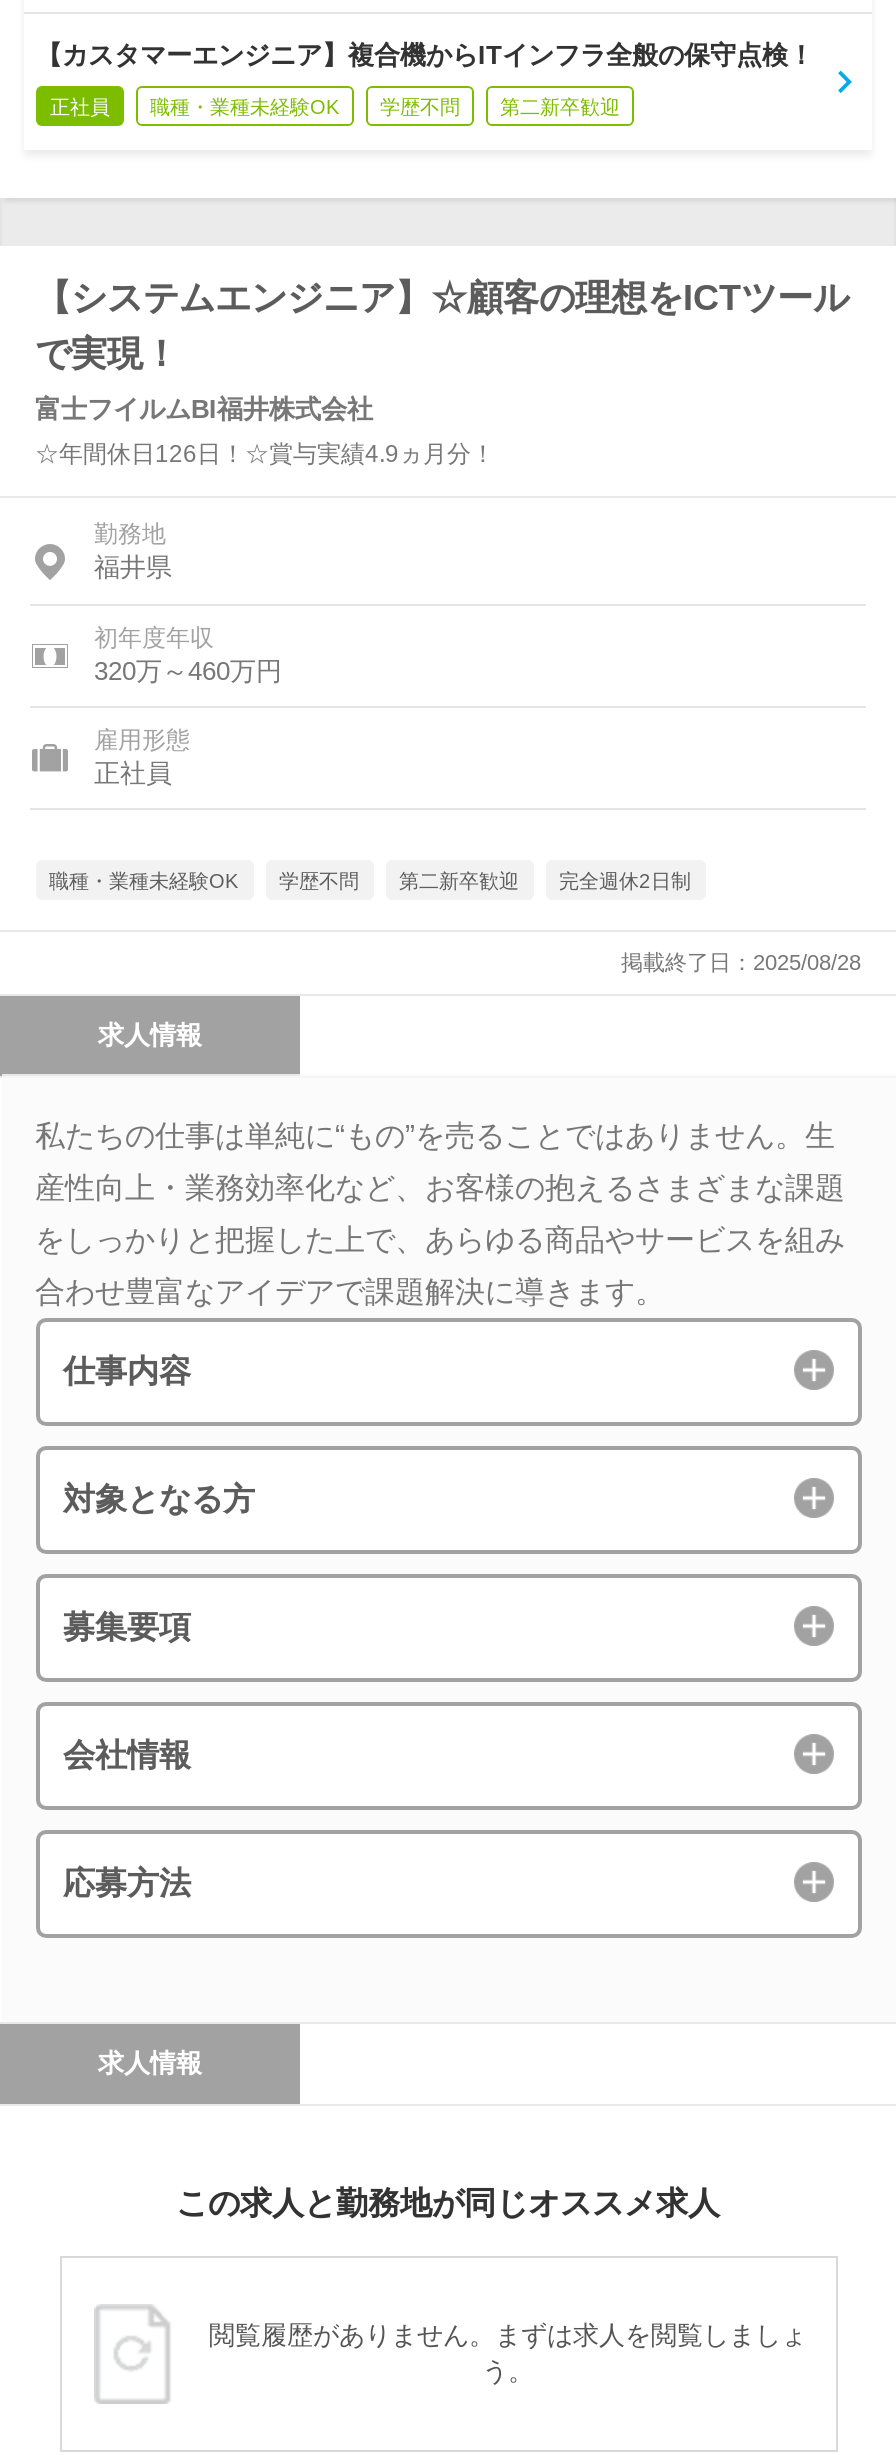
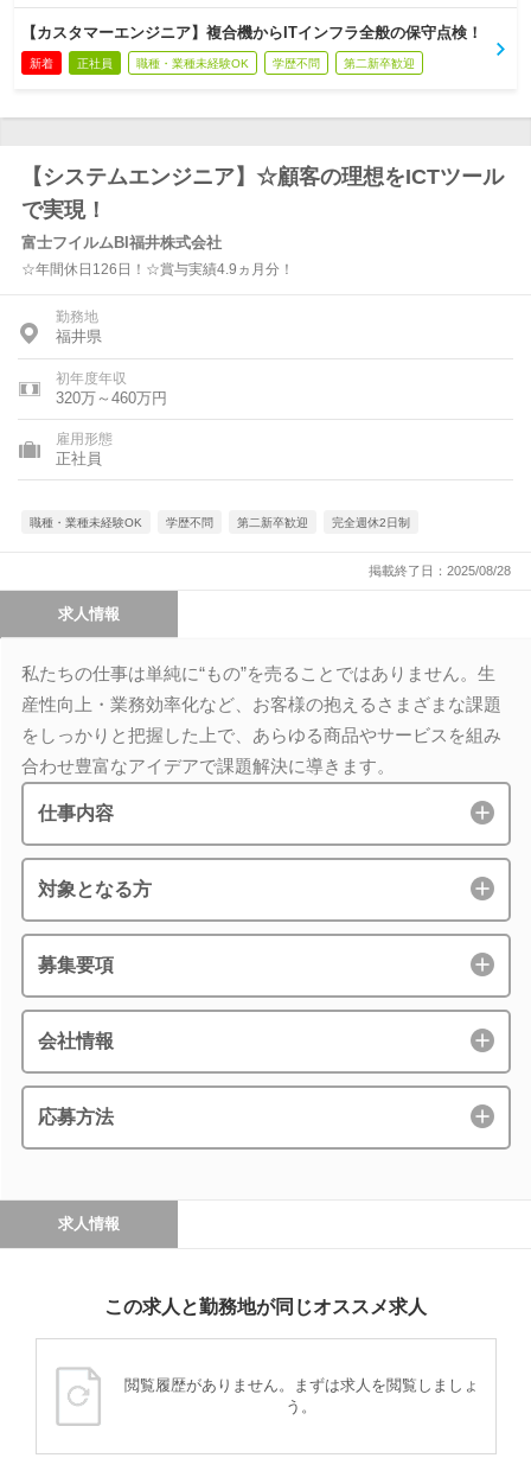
+ 新着
